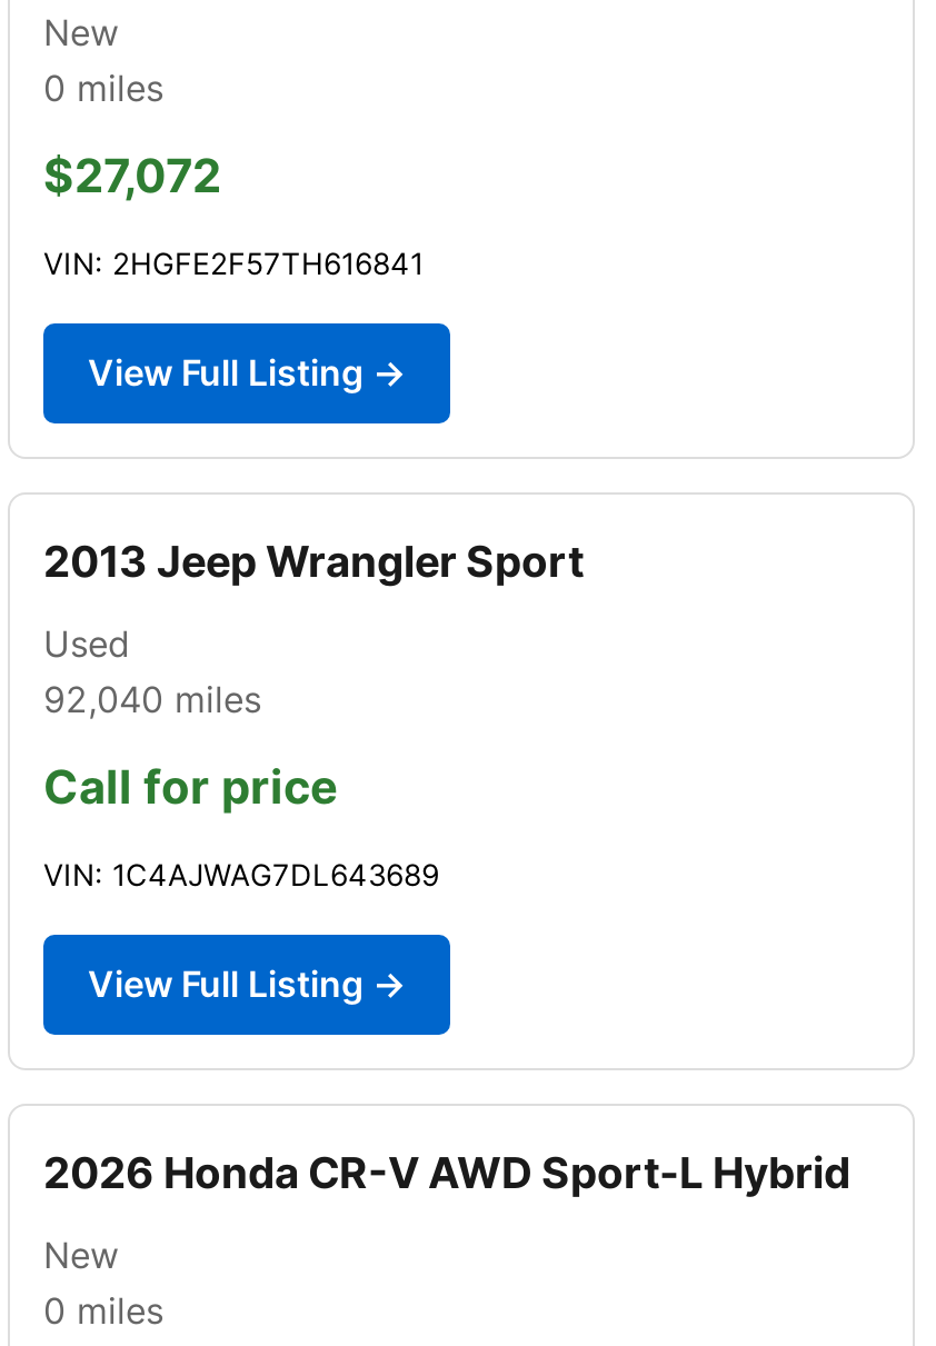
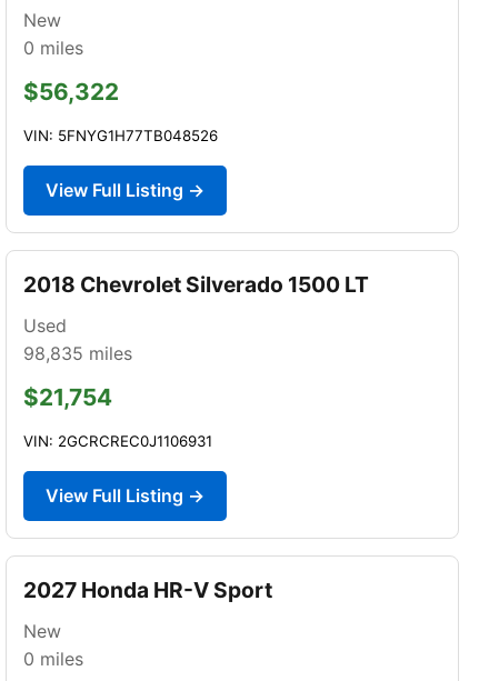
- $27,072
+ $56,322

- VIN: 2HGFE2F57TH616841
+ VIN: 5FNYG1H77TB048526

- 2013 Jeep Wrangler Sport
+ 2018 Chevrolet Silverado 1500 LT

- 92,040 miles
+ 98,835 miles

- Call for price
+ $21,754

- VIN: 1C4AJWAG7DL643689
+ VIN: 2GCRCREC0J1106931

- 2026 Honda CR-V AWD Sport-L Hybrid
+ 2027 Honda HR-V Sport
